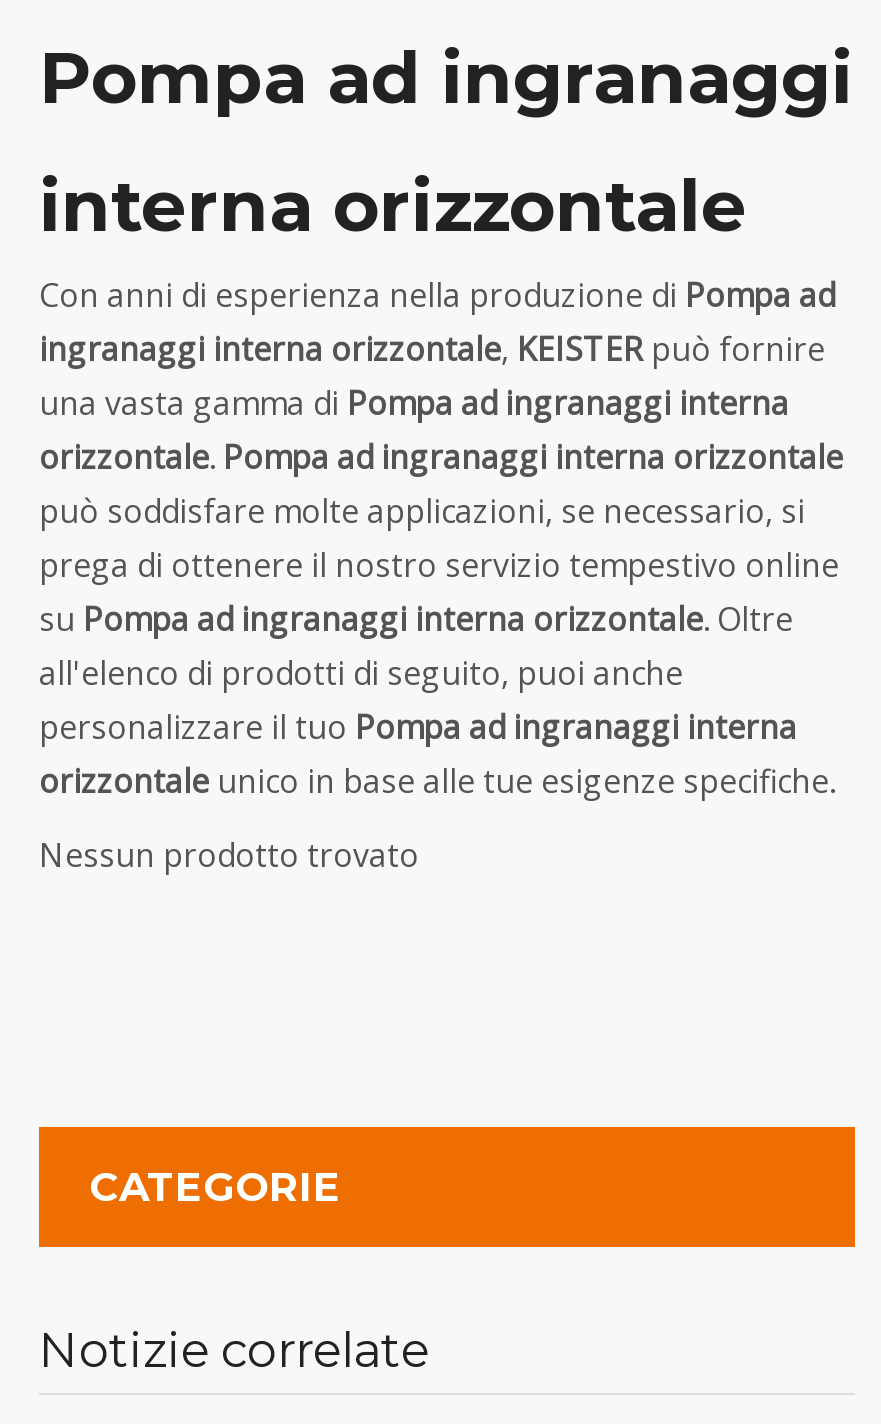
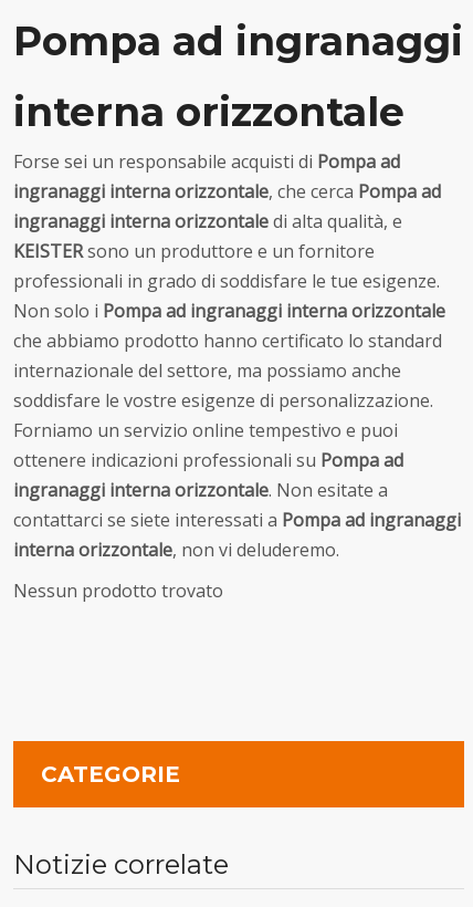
- Con anni di esperienza nella produzione di Pompa ad
- ingranaggi interna orizzontale, KEISTER può fornire
- una vasta gamma di Pompa ad ingranaggi interna
- orizzontale. Pompa ad ingranaggi interna orizzontale
- può soddisfare molte applicazioni, se necessario, si
- prega di ottenere il nostro servizio tempestivo online
- su Pompa ad ingranaggi interna orizzontale. Oltre
- all'elenco di prodotti di seguito, puoi anche
- personalizzare il tuo Pompa ad ingranaggi interna
- orizzontale unico in base alle tue esigenze specifiche.
+ Forse sei un responsabile acquisti di Pompa ad
+ ingranaggi interna orizzontale, che cerca Pompa ad
+ ingranaggi interna orizzontale di alta qualità, e
+ KEISTER sono un produttore e un fornitore
+ professionali in grado di soddisfare le tue esigenze.
+ Non solo i Pompa ad ingranaggi interna orizzontale
+ che abbiamo prodotto hanno certificato lo standard
+ internazionale del settore, ma possiamo anche
+ soddisfare le vostre esigenze di personalizzazione.
+ Forniamo un servizio online tempestivo e puoi
+ ottenere indicazioni professionali su Pompa ad
+ ingranaggi interna orizzontale. Non esitate a
+ contattarci se siete interessati a Pompa ad ingranaggi
+ interna orizzontale, non vi deluderemo.
